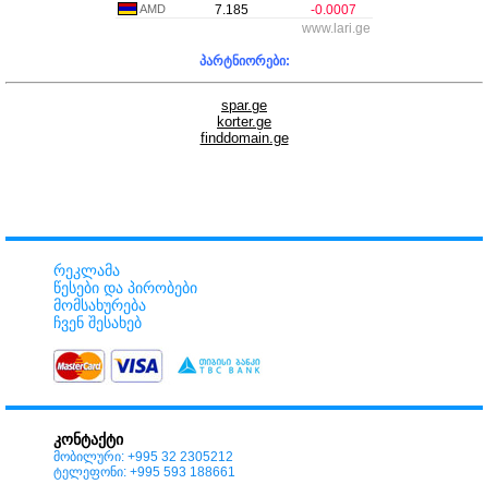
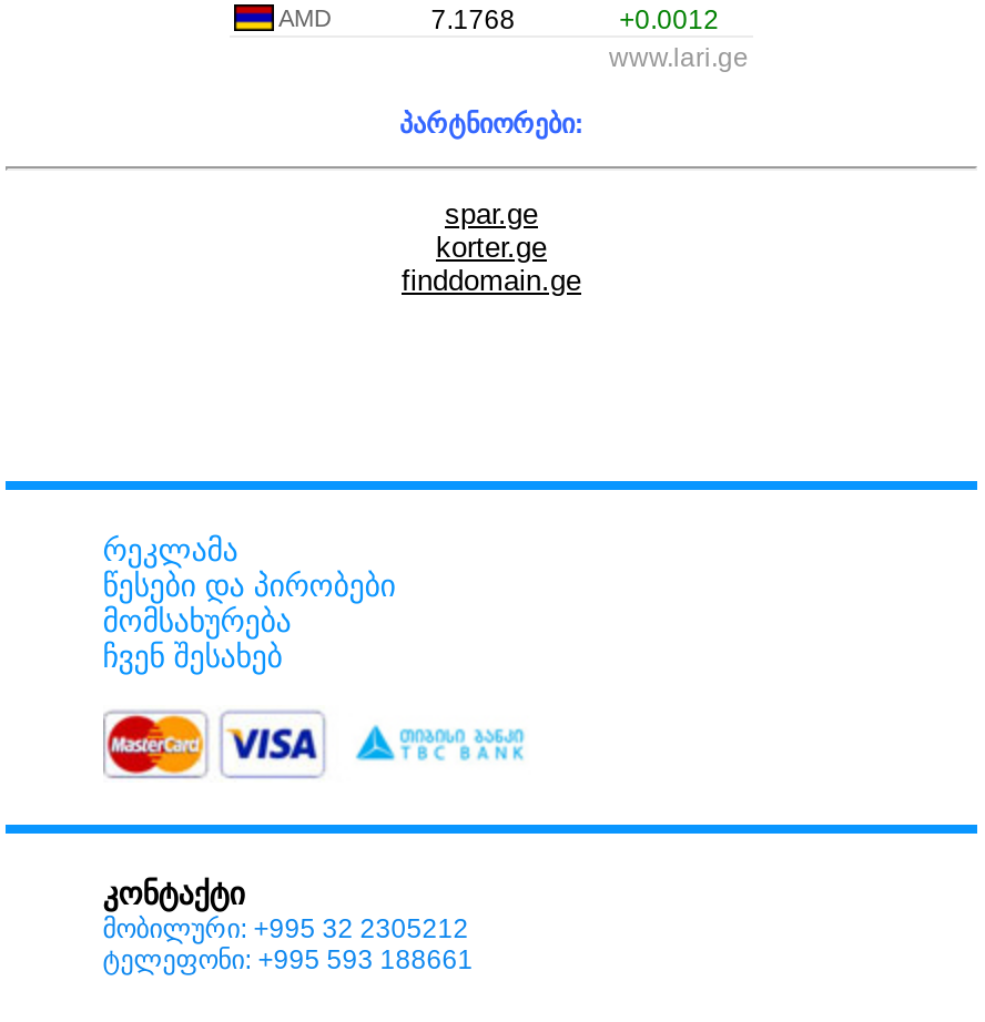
- 7.185
+ 7.1768

- -0.0007
+ +0.0012
